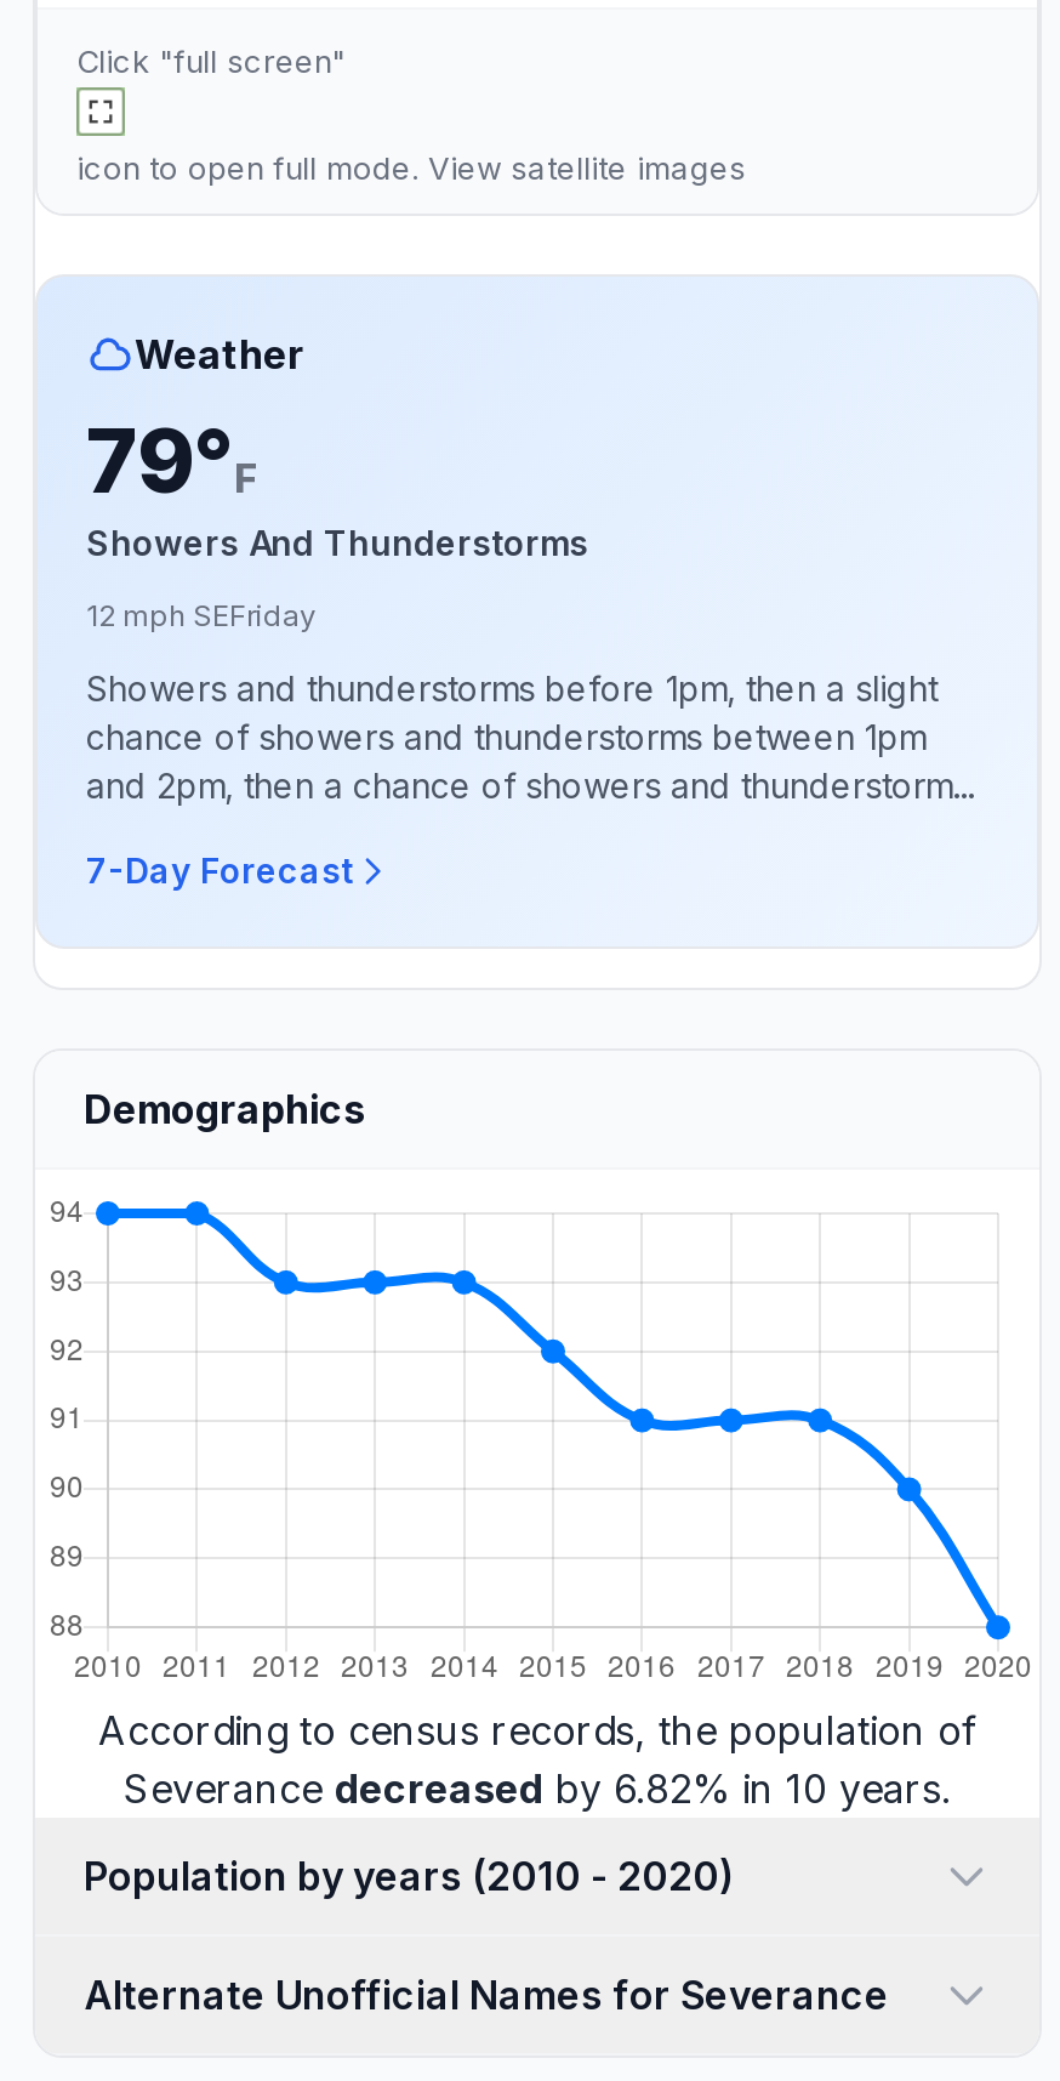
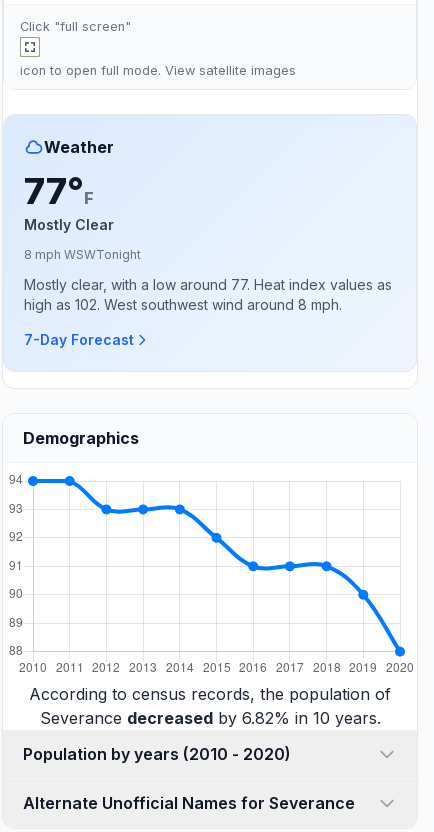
- 79°F
- Showers And Thunderstorms
+ 77°F
+ Mostly Clear

- 12 mph SEFriday
+ 8 mph WSWTonight

- Showers and thunderstorms before 1pm, then a slight
- chance of showers and thunderstorms between 1pm
- and 2pm, then a chance of showers and thunderstorm...
+ Mostly clear, with a low around 77. Heat index values as
+ high as 102. West southwest wind around 8 mph.
